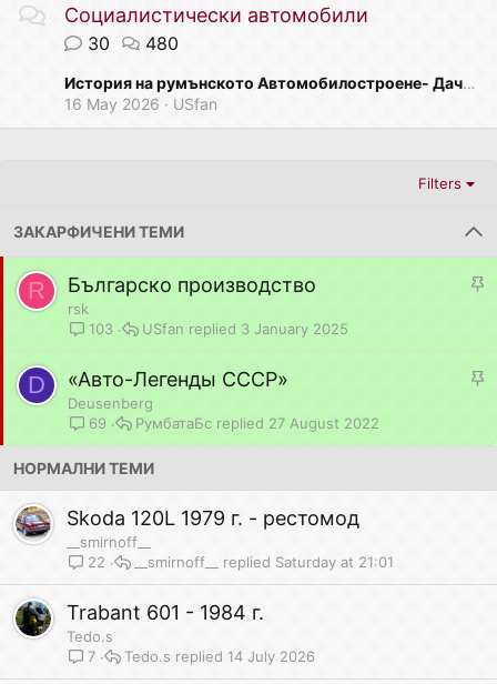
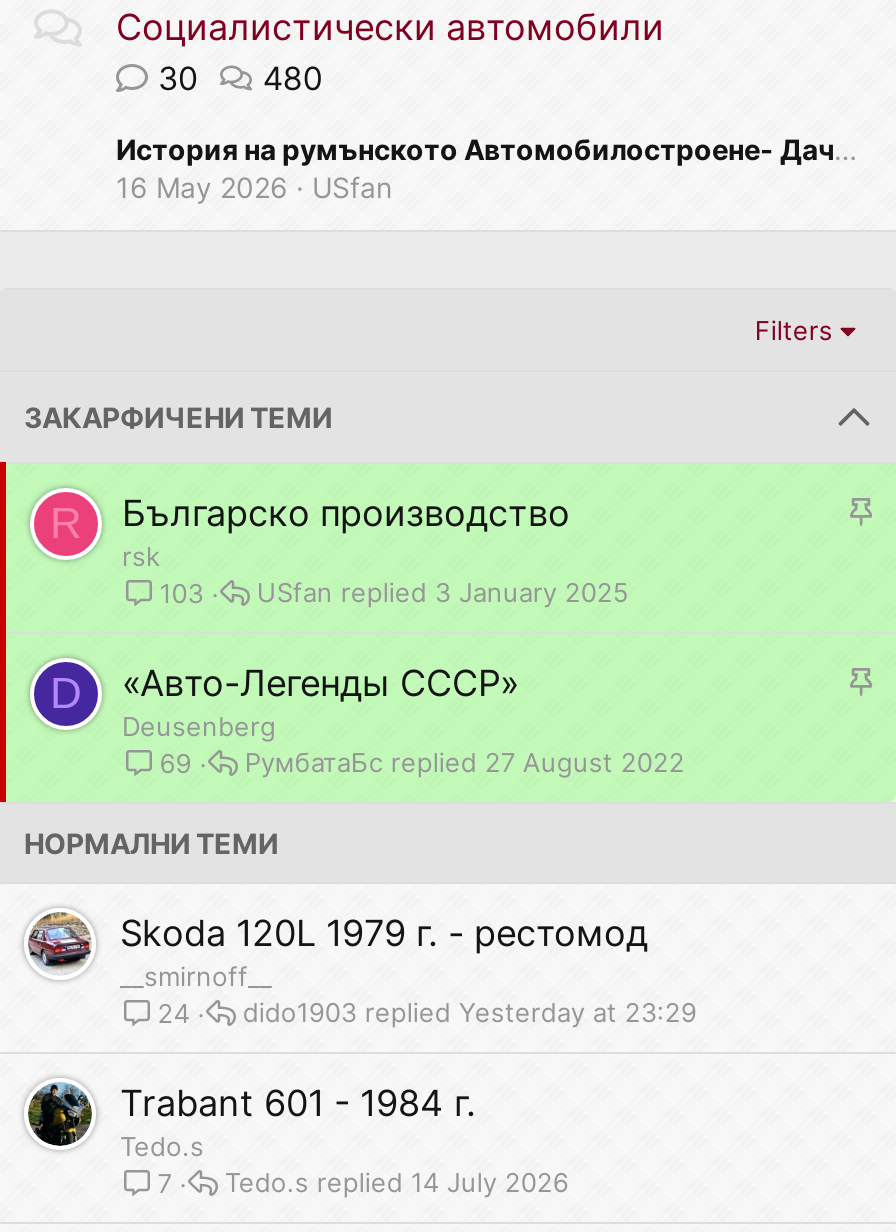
- 22
- Saturday at 21:01
- __smirnoff__
+ 24
+ Yesterday at 23:29
+ dido1903
